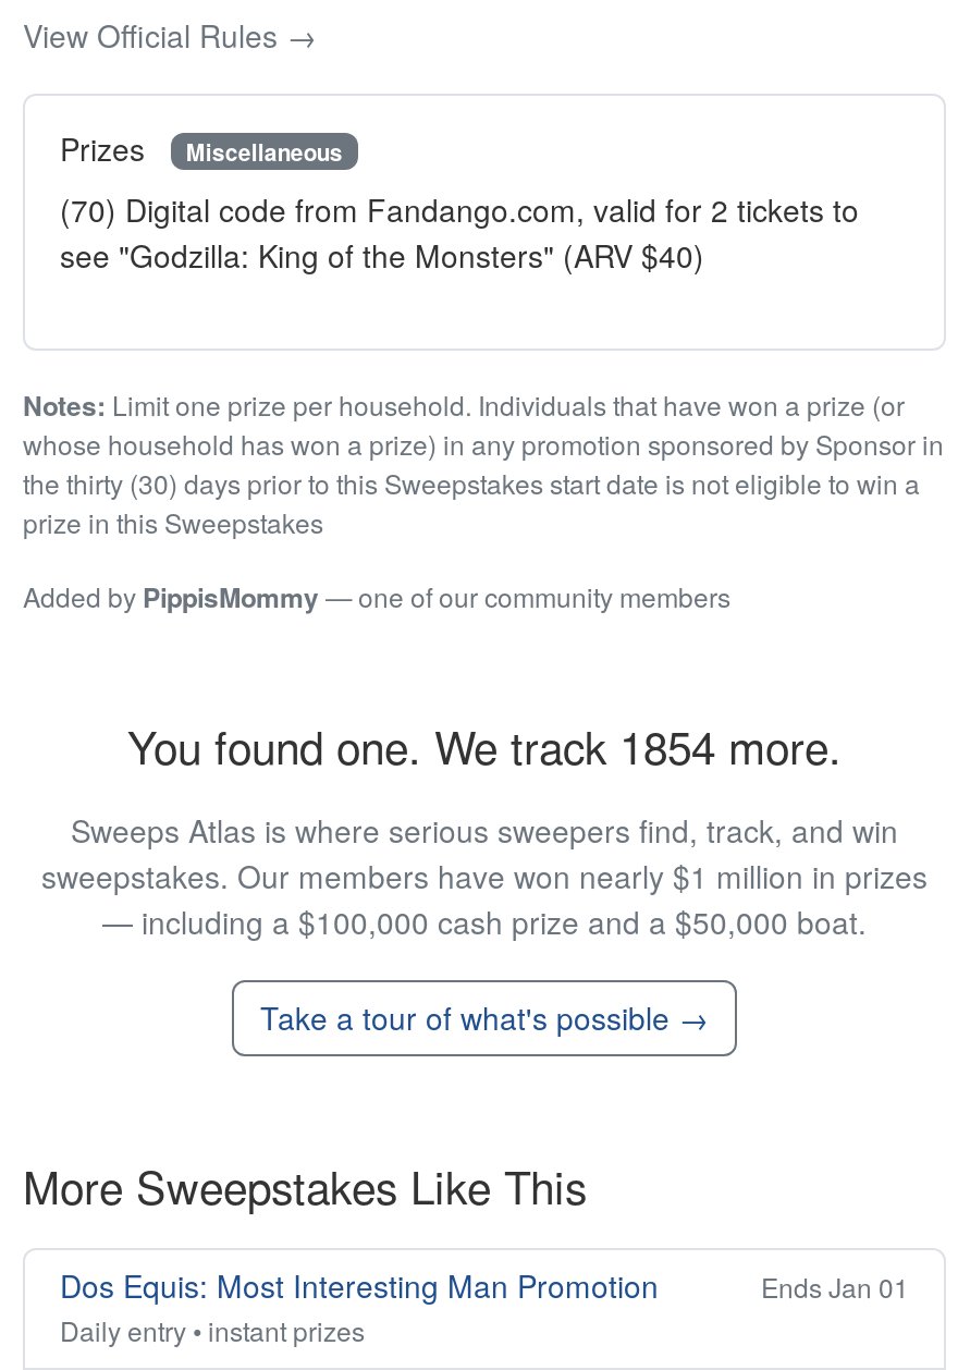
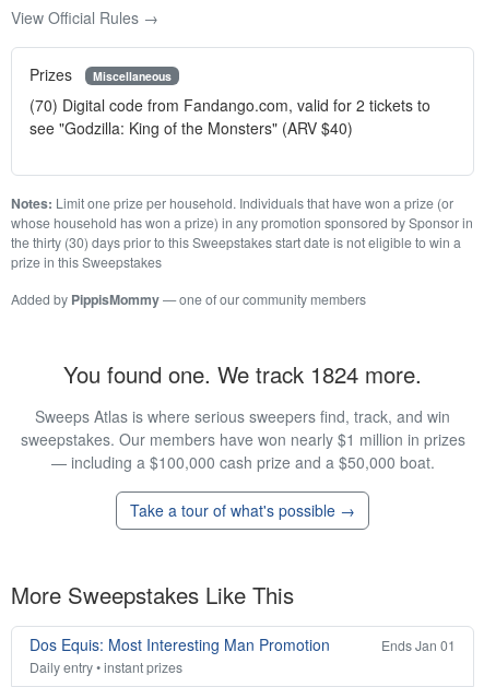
- You found one. We track 1854 more.
+ You found one. We track 1824 more.
